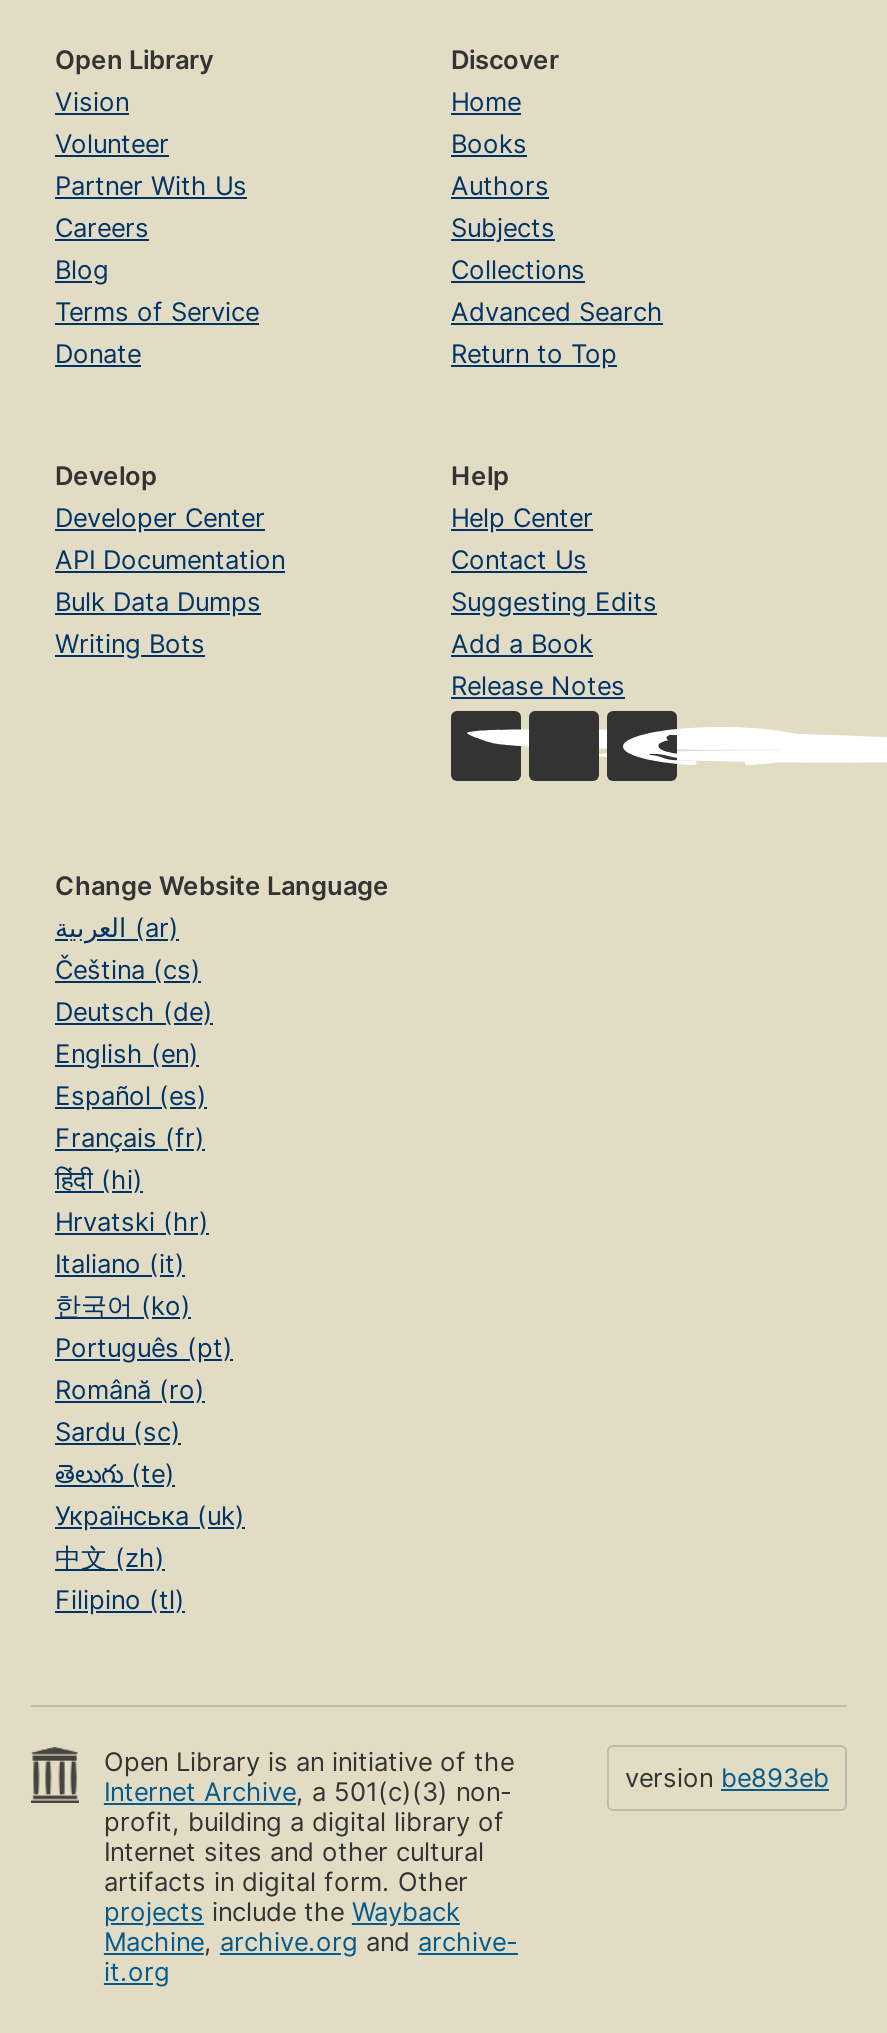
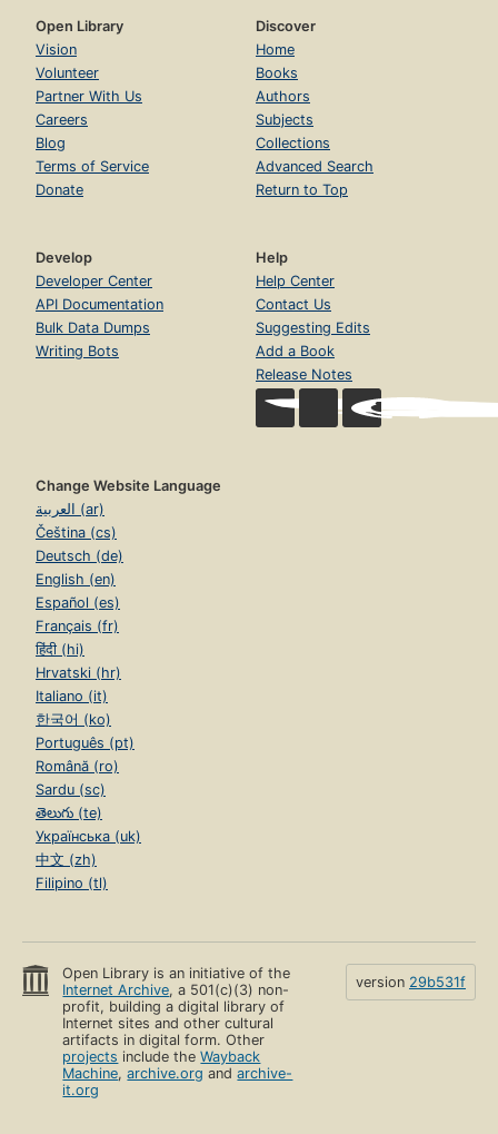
- version be893eb
+ version 29b531f
